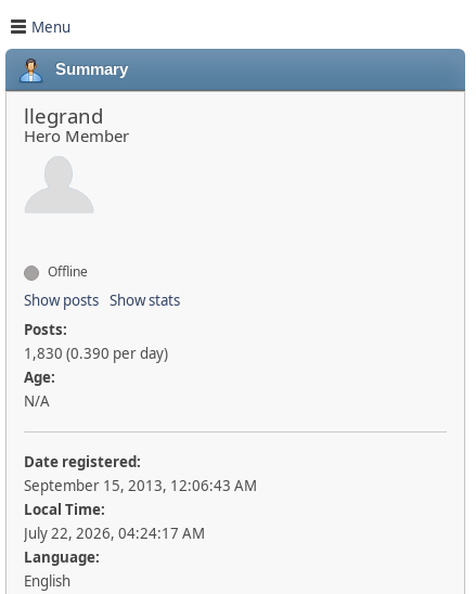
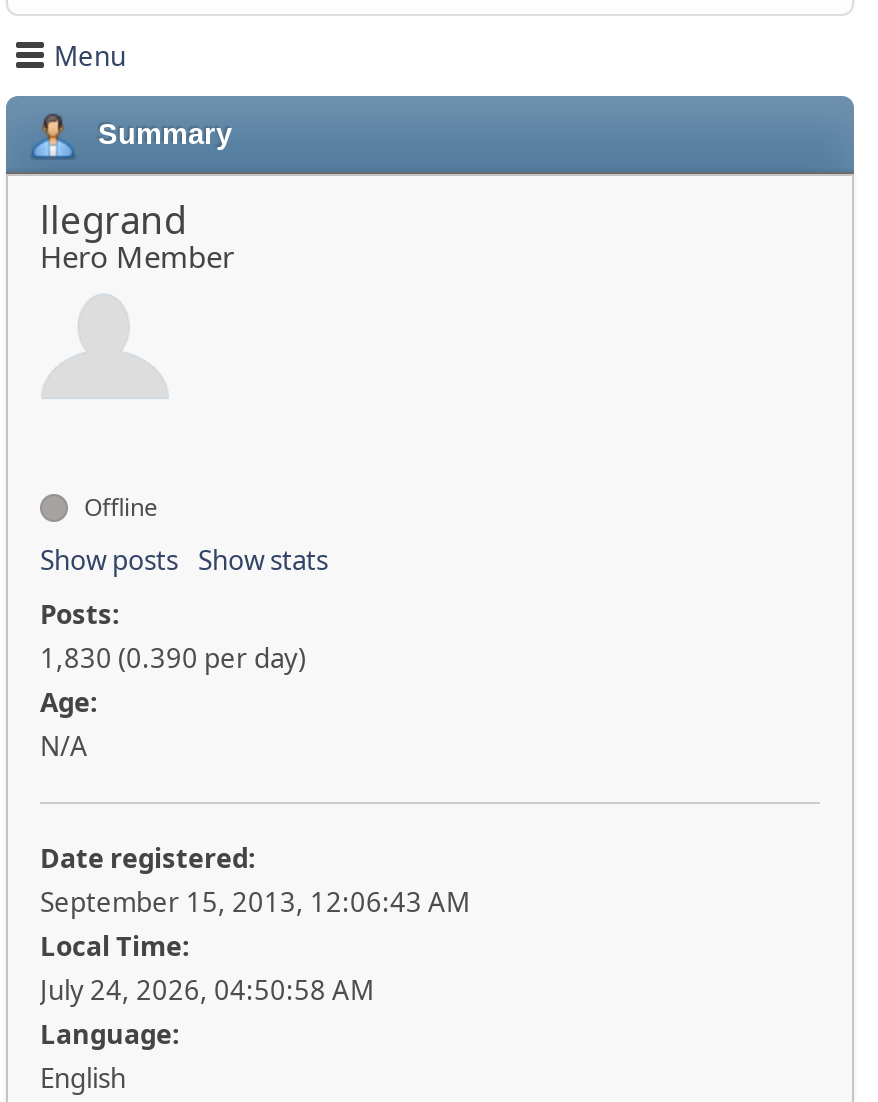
- July 22, 2026, 04:24:17 AM
+ July 24, 2026, 04:50:58 AM
